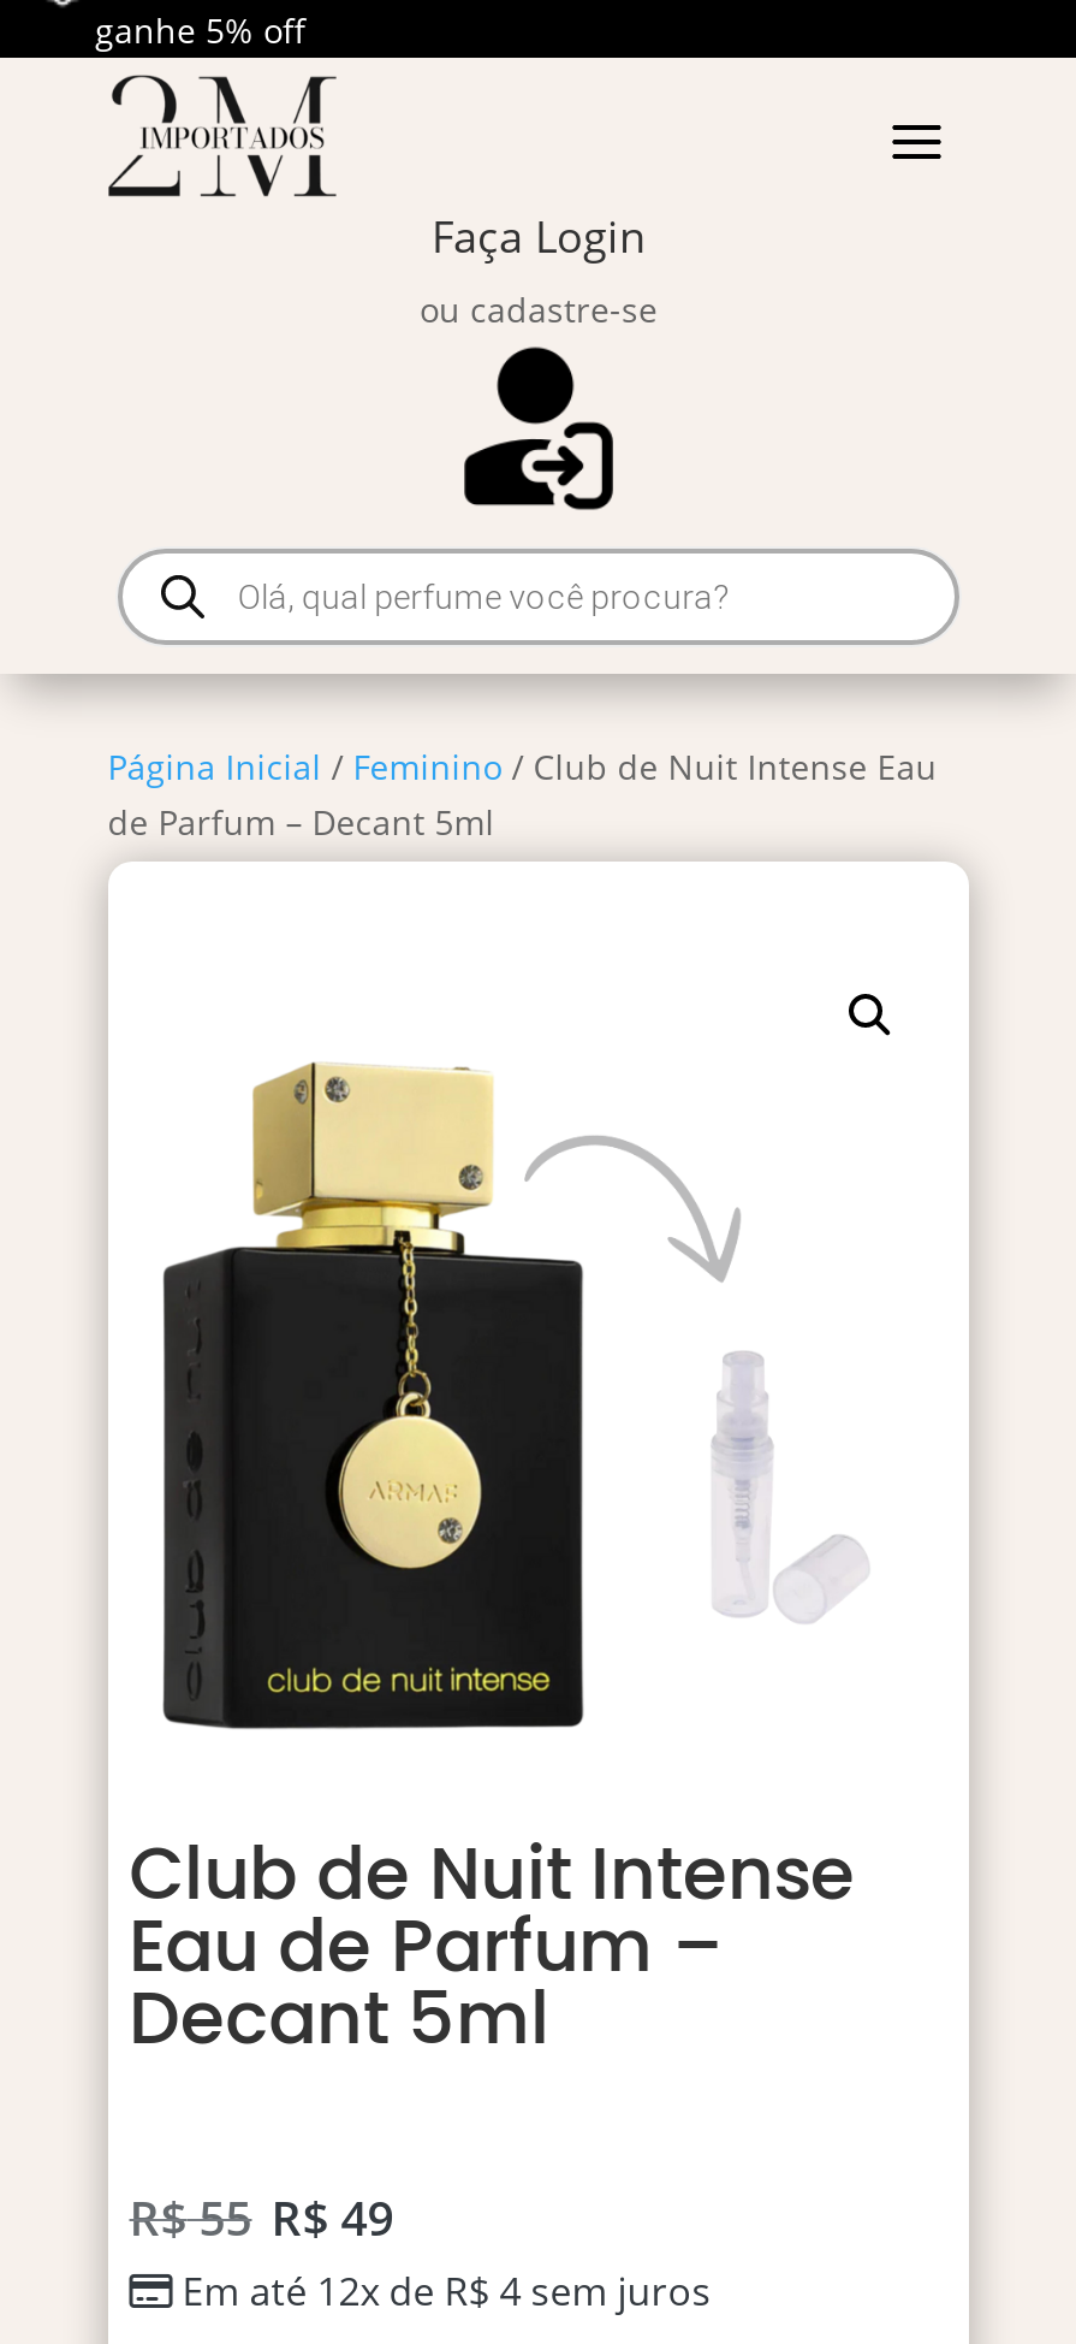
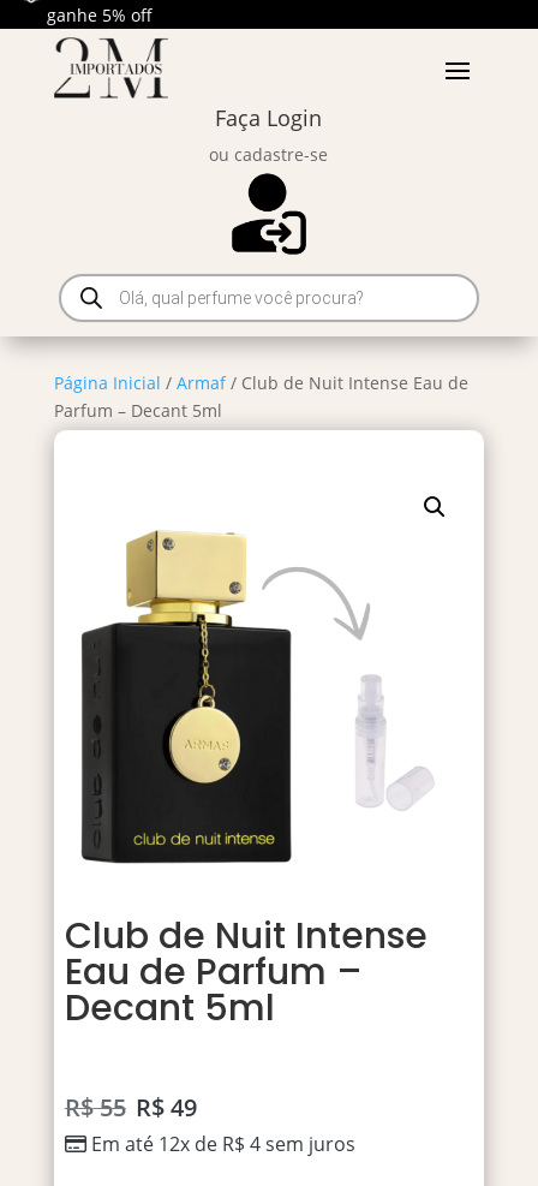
- Página Inicial / Feminino / Club de Nuit Intense Eau
- de Parfum – Decant 5ml
+ Página Inicial / Armaf / Club de Nuit Intense Eau de
+ Parfum – Decant 5ml
